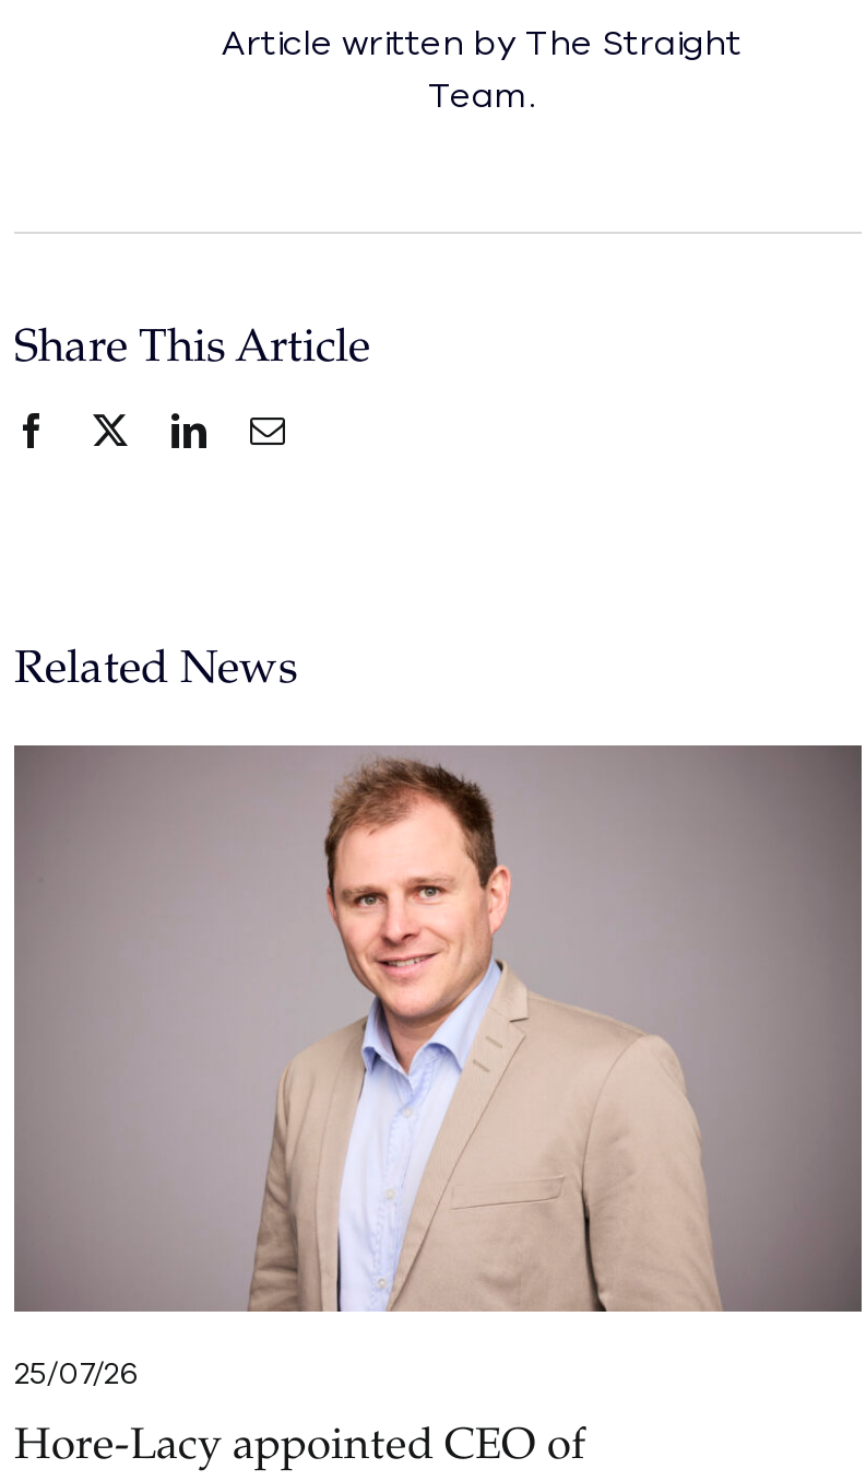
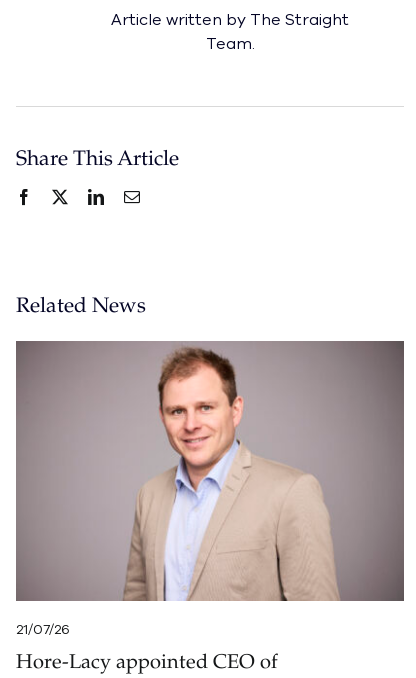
- 25/07/26
+ 21/07/26
